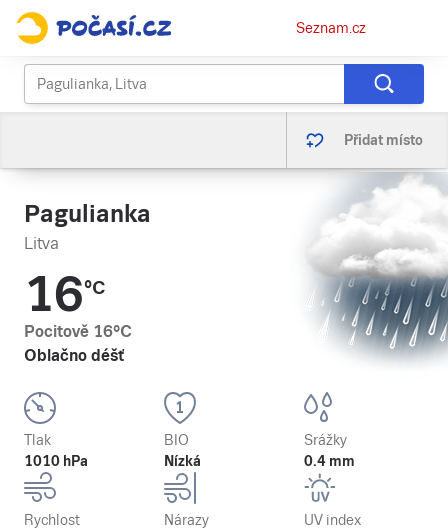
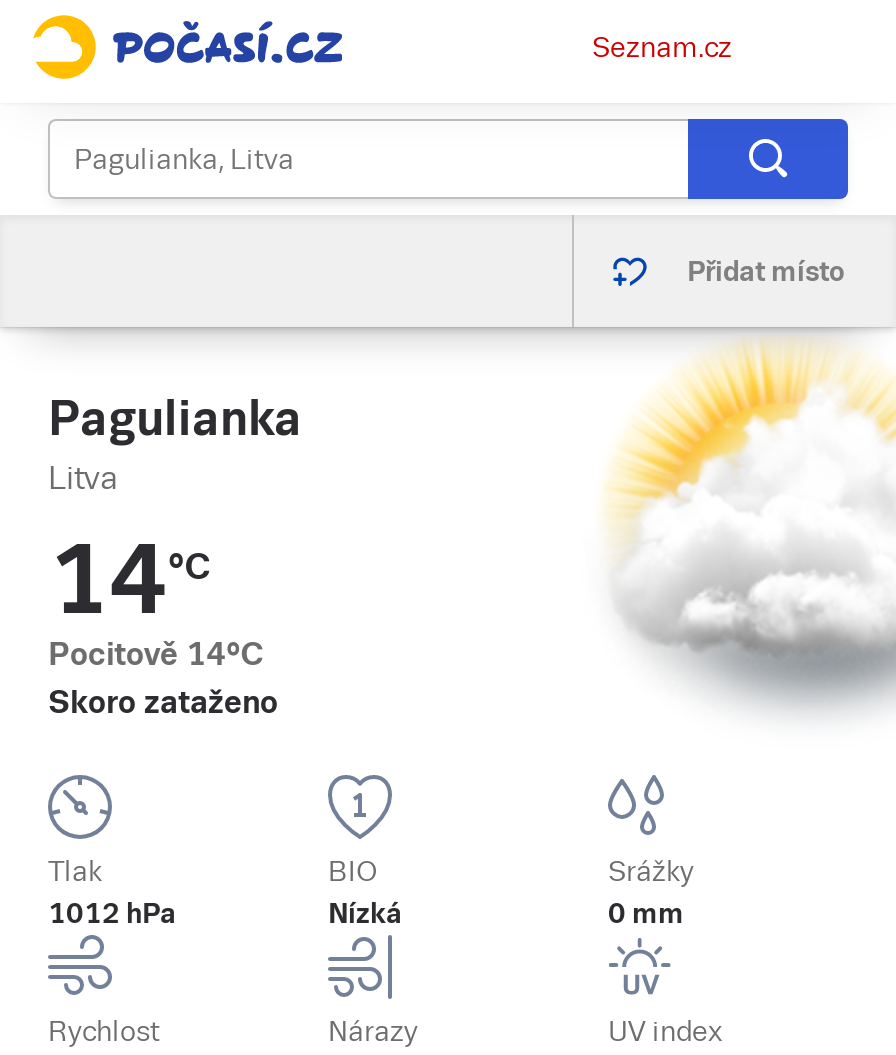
- [image]
+ [image]

- 16°C
- Pocitově 16°C
- Oblačno déšť
+ 14°C
+ Pocitově 14°C
+ Skoro zataženo

- 1010 hPa
+ 1012 hPa

- 0.4 mm
+ 0 mm
